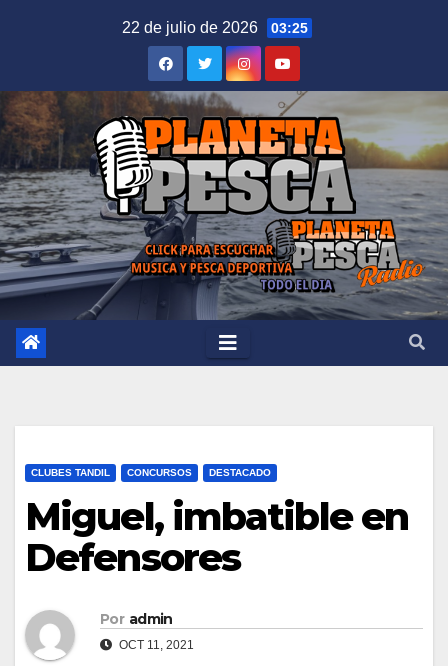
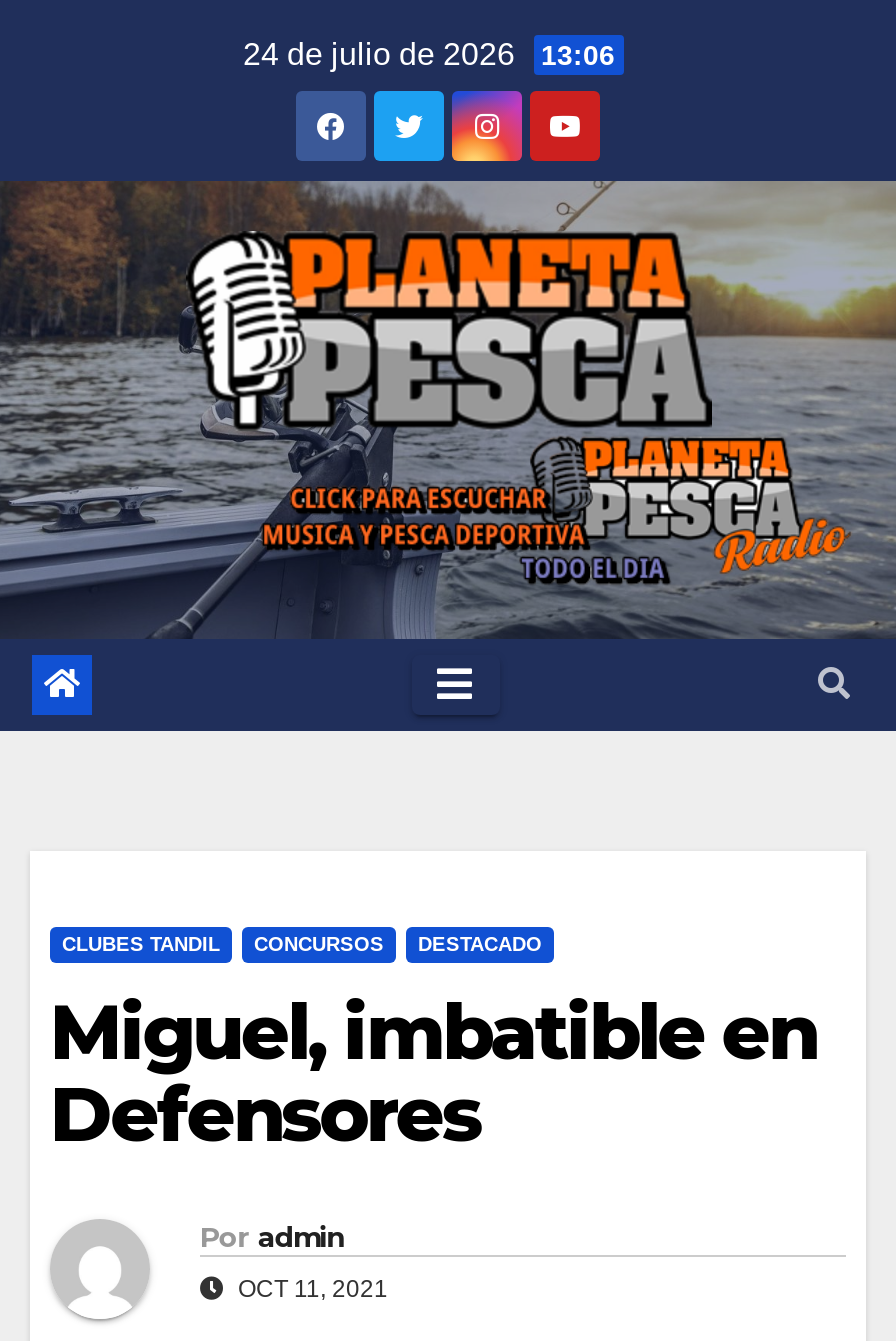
- 22 de julio de 2026 03:25
+ 24 de julio de 2026 13:06
